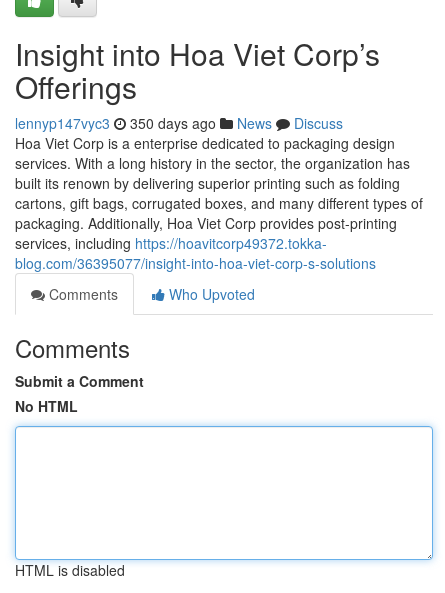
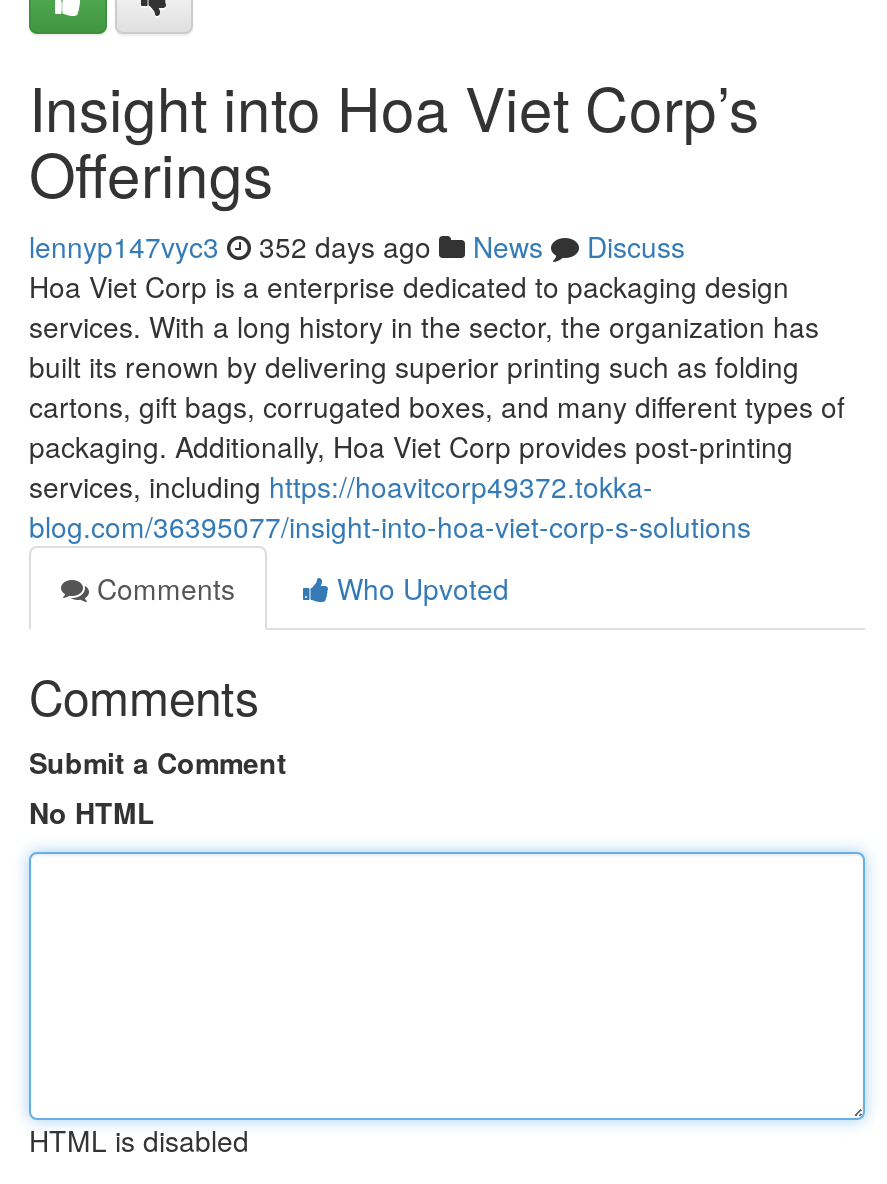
- lennyp147vyc3 350 days ago News Discuss
+ lennyp147vyc3 352 days ago News Discuss
